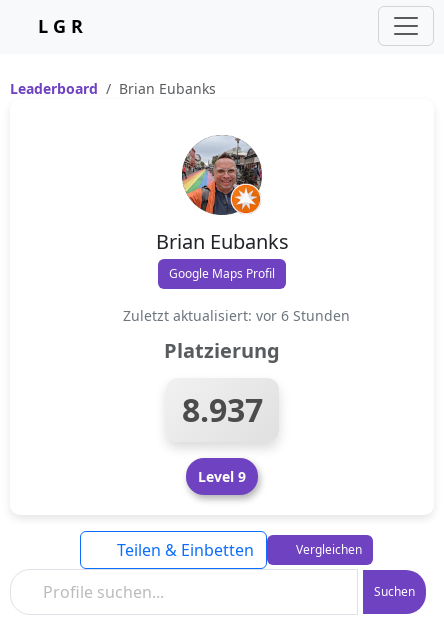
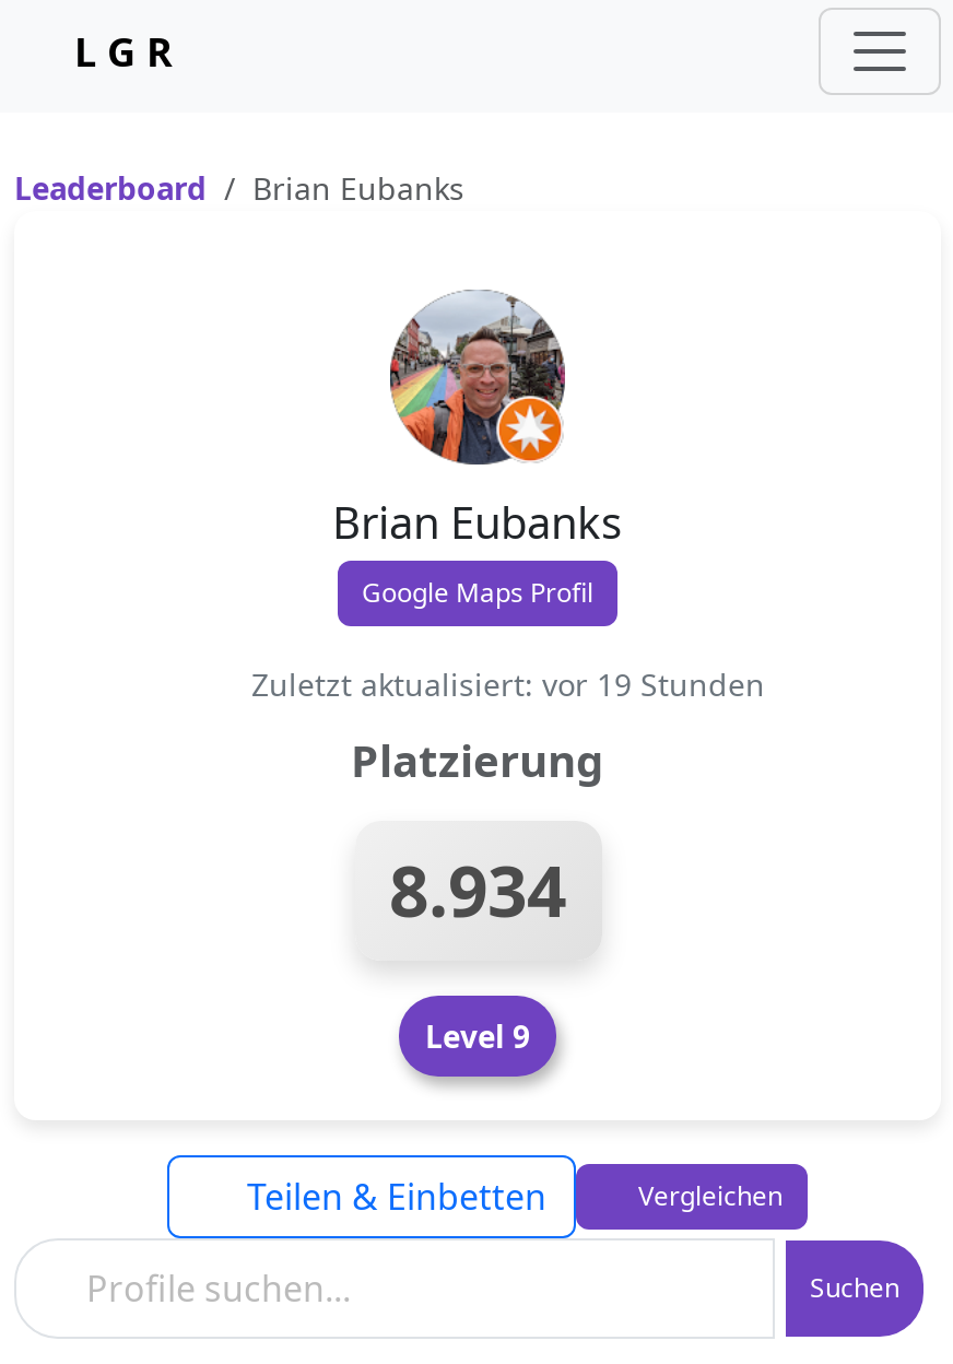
- Zuletzt aktualisiert: vor 6 Stunden
+ Zuletzt aktualisiert: vor 19 Stunden

- 8.937
+ 8.934
